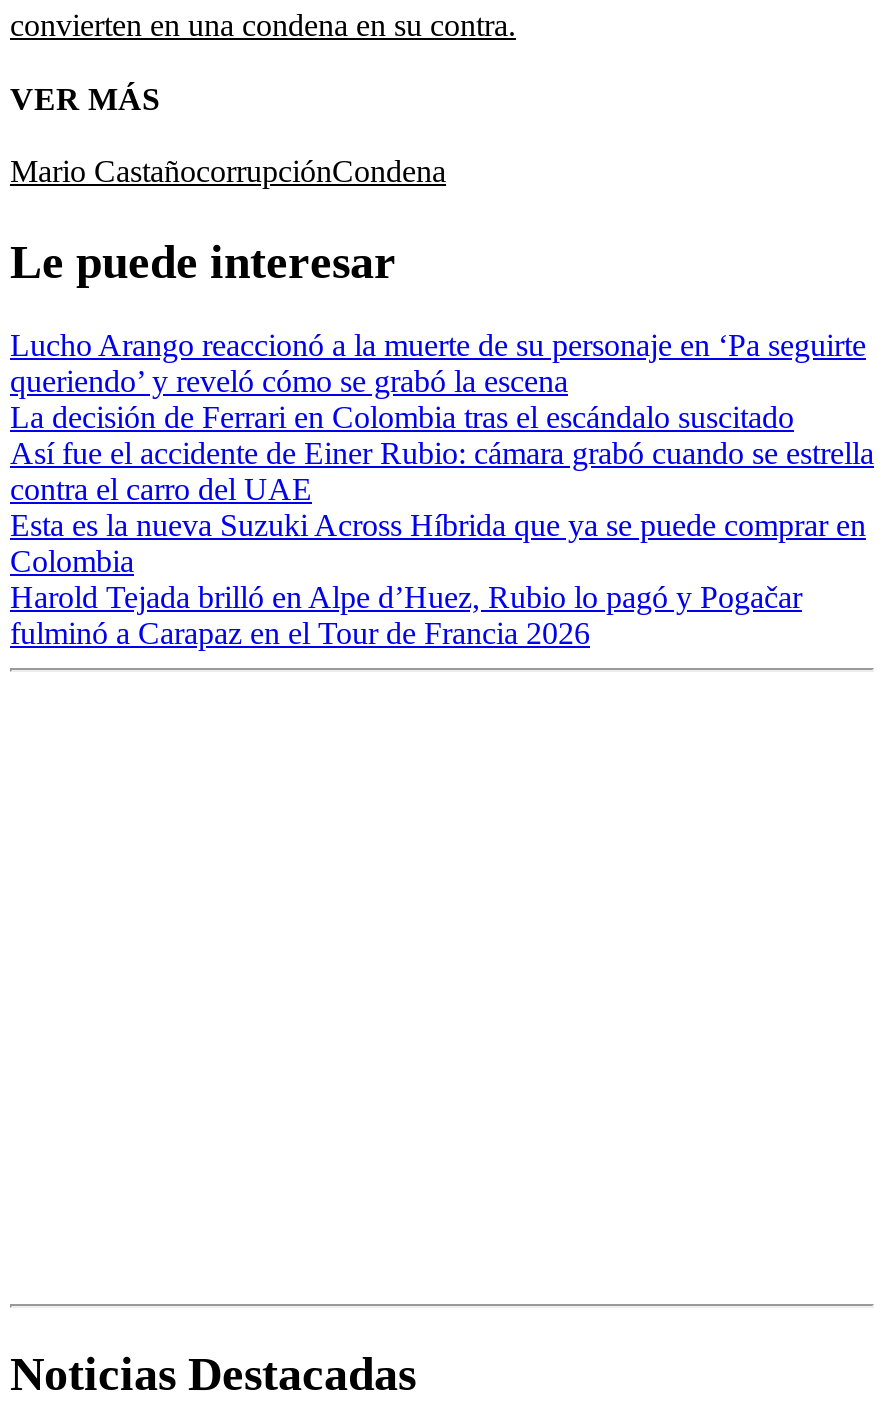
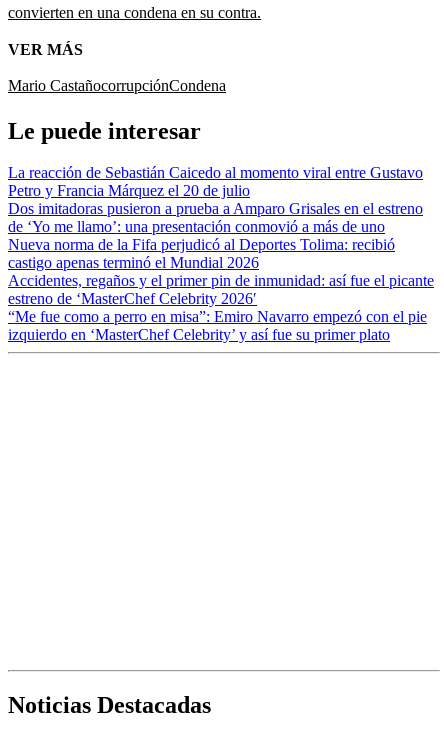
- Lucho Arango reaccionó a la muerte de su personaje en ‘Pa seguirte
- queriendo’ y reveló cómo se grabó la escena
- La decisión de Ferrari en Colombia tras el escándalo suscitado
- Así fue el accidente de Einer Rubio: cámara grabó cuando se estrella
- contra el carro del UAE
- Esta es la nueva Suzuki Across Híbrida que ya se puede comprar en
- Colombia
- Harold Tejada brilló en Alpe d’Huez, Rubio lo pagó y Pogačar
- fulminó a Carapaz en el Tour de Francia 2026
+ La reacción de Sebastián Caicedo al momento viral entre Gustavo
+ Petro y Francia Márquez el 20 de julio
+ Dos imitadoras pusieron a prueba a Amparo Grisales en el estreno
+ de ‘Yo me llamo’: una presentación conmovió a más de uno
+ Nueva norma de la Fifa perjudicó al Deportes Tolima: recibió
+ castigo apenas terminó el Mundial 2026
+ Accidentes, regaños y el primer pin de inmunidad: así fue el picante
+ estreno de ‘MasterChef Celebrity 2026′
+ “Me fue como a perro en misa”: Emiro Navarro empezó con el pie
+ izquierdo en ‘MasterChef Celebrity’ y así fue su primer plato
